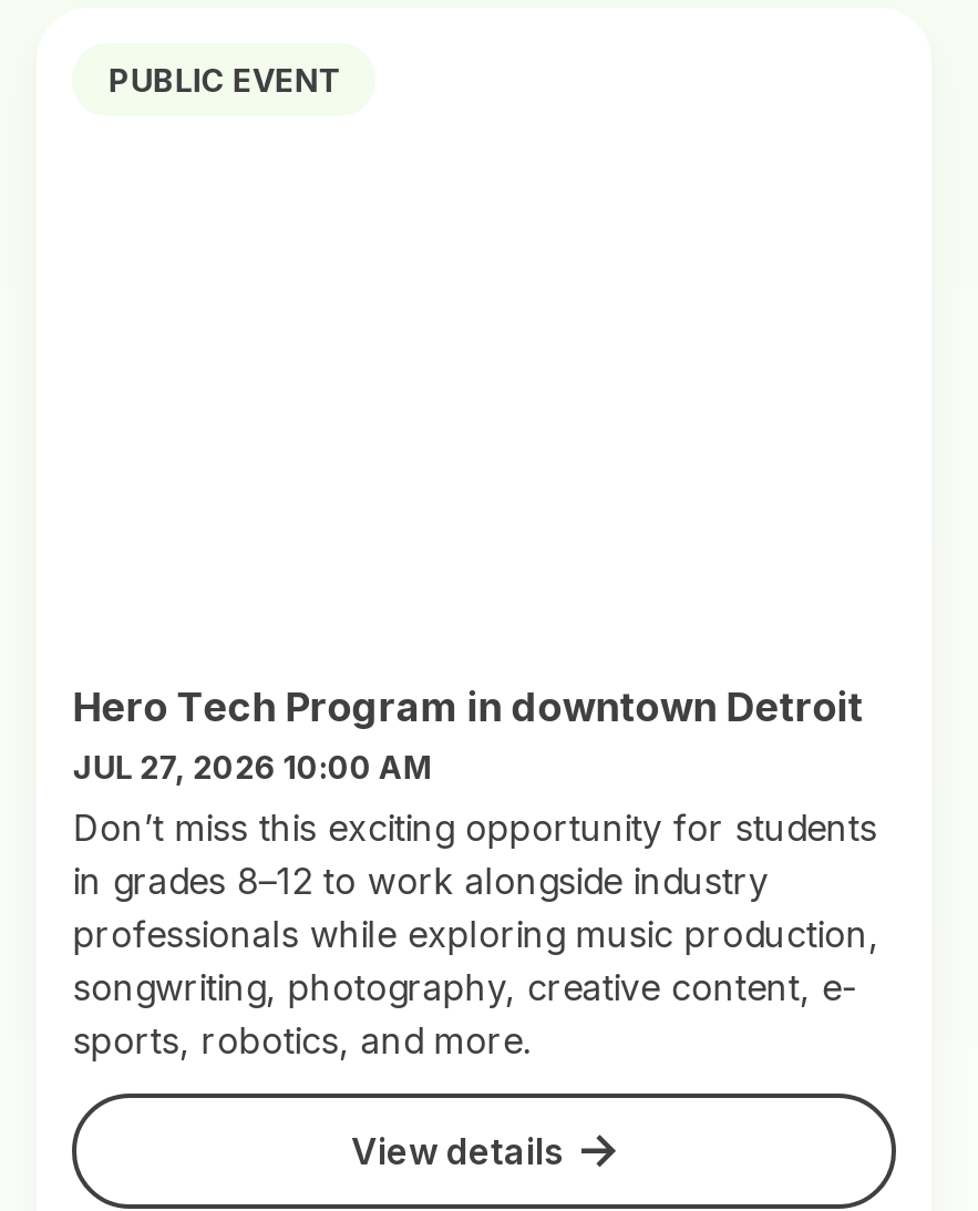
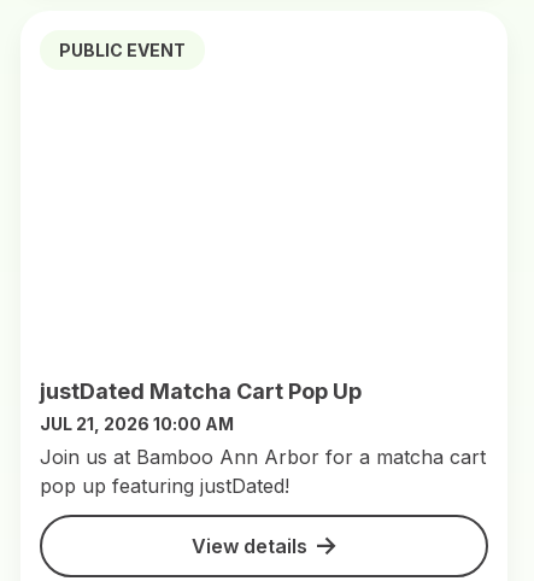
- Hero Tech Program in downtown Detroit
- JUL 27, 2026 10:00 AM
- Don’t miss this exciting opportunity for students
- in grades 8–12 to work alongside industry
- professionals while exploring music production,
- songwriting, photography, creative content, e-
- sports, robotics, and more.
+ justDated Matcha Cart Pop Up
+ JUL 21, 2026 10:00 AM
+ Join us at Bamboo Ann Arbor for a matcha cart
+ pop up featuring justDated!
